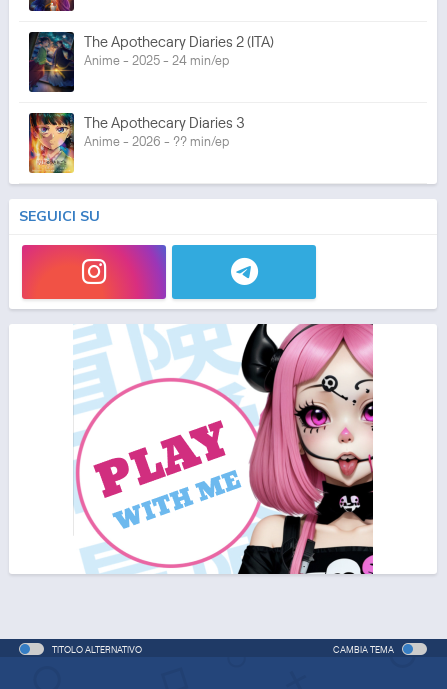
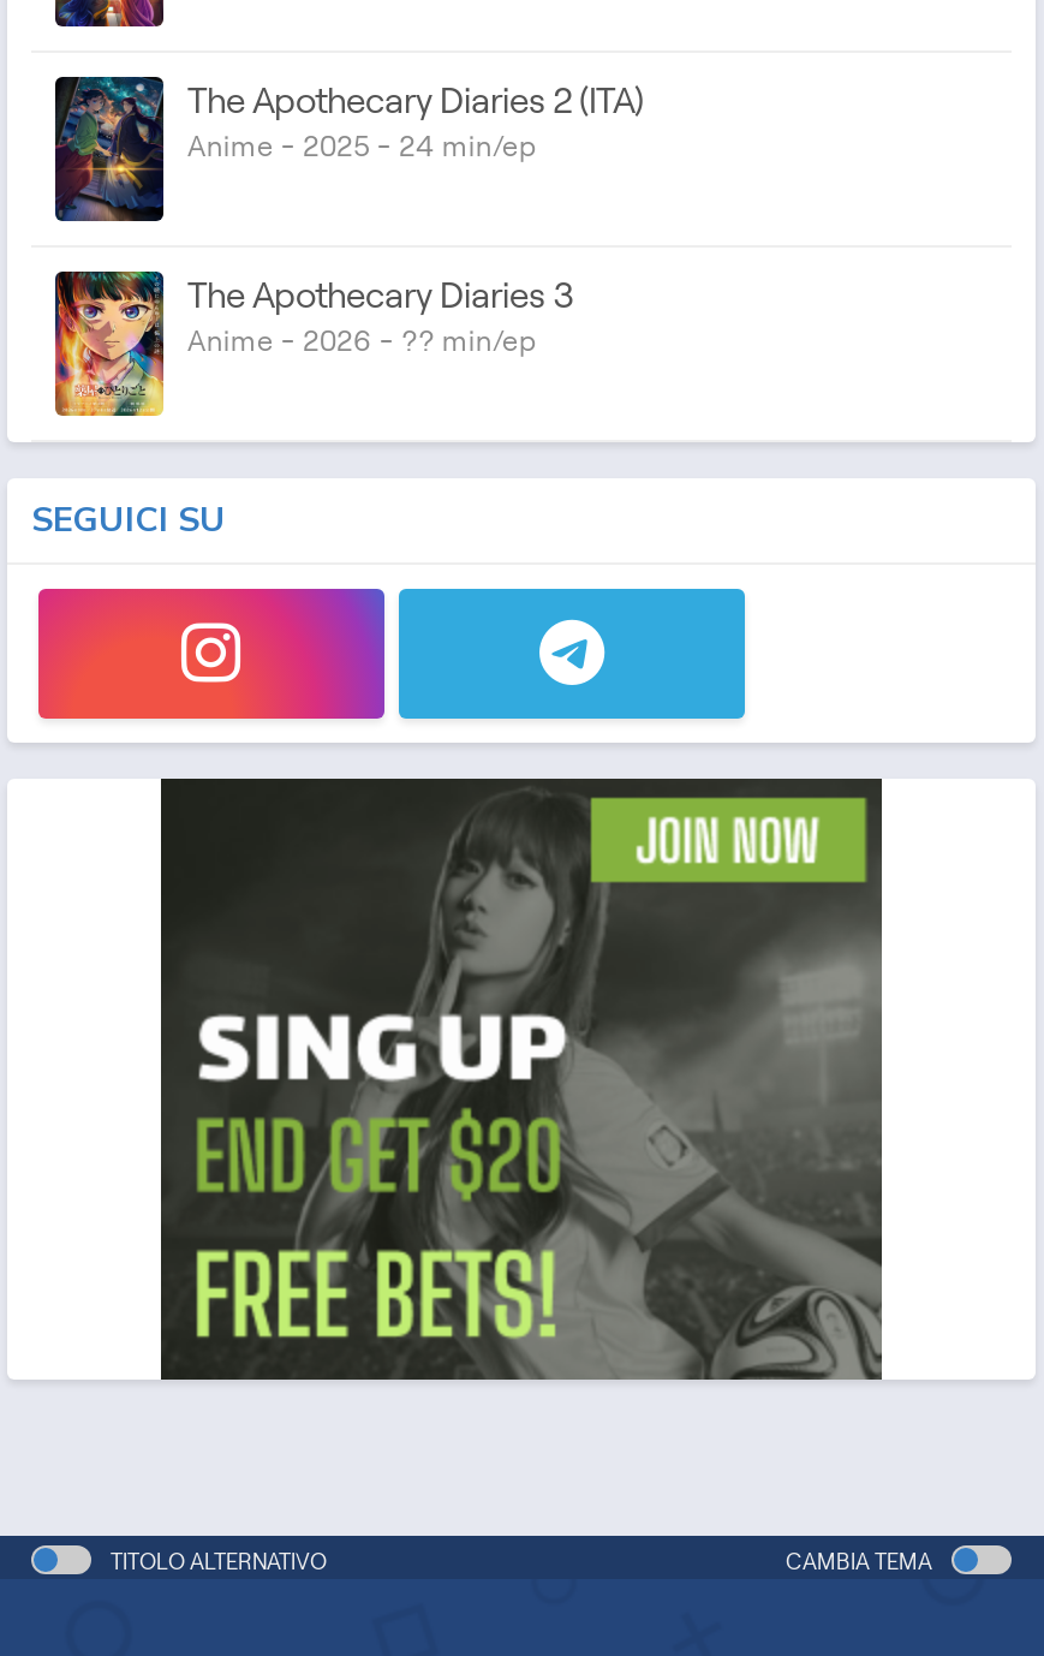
- [image]
+ [image]
